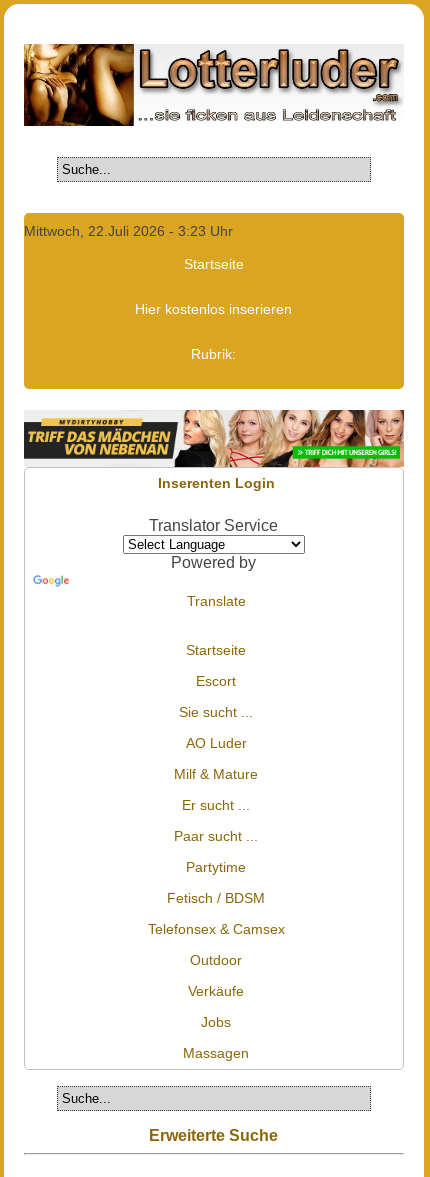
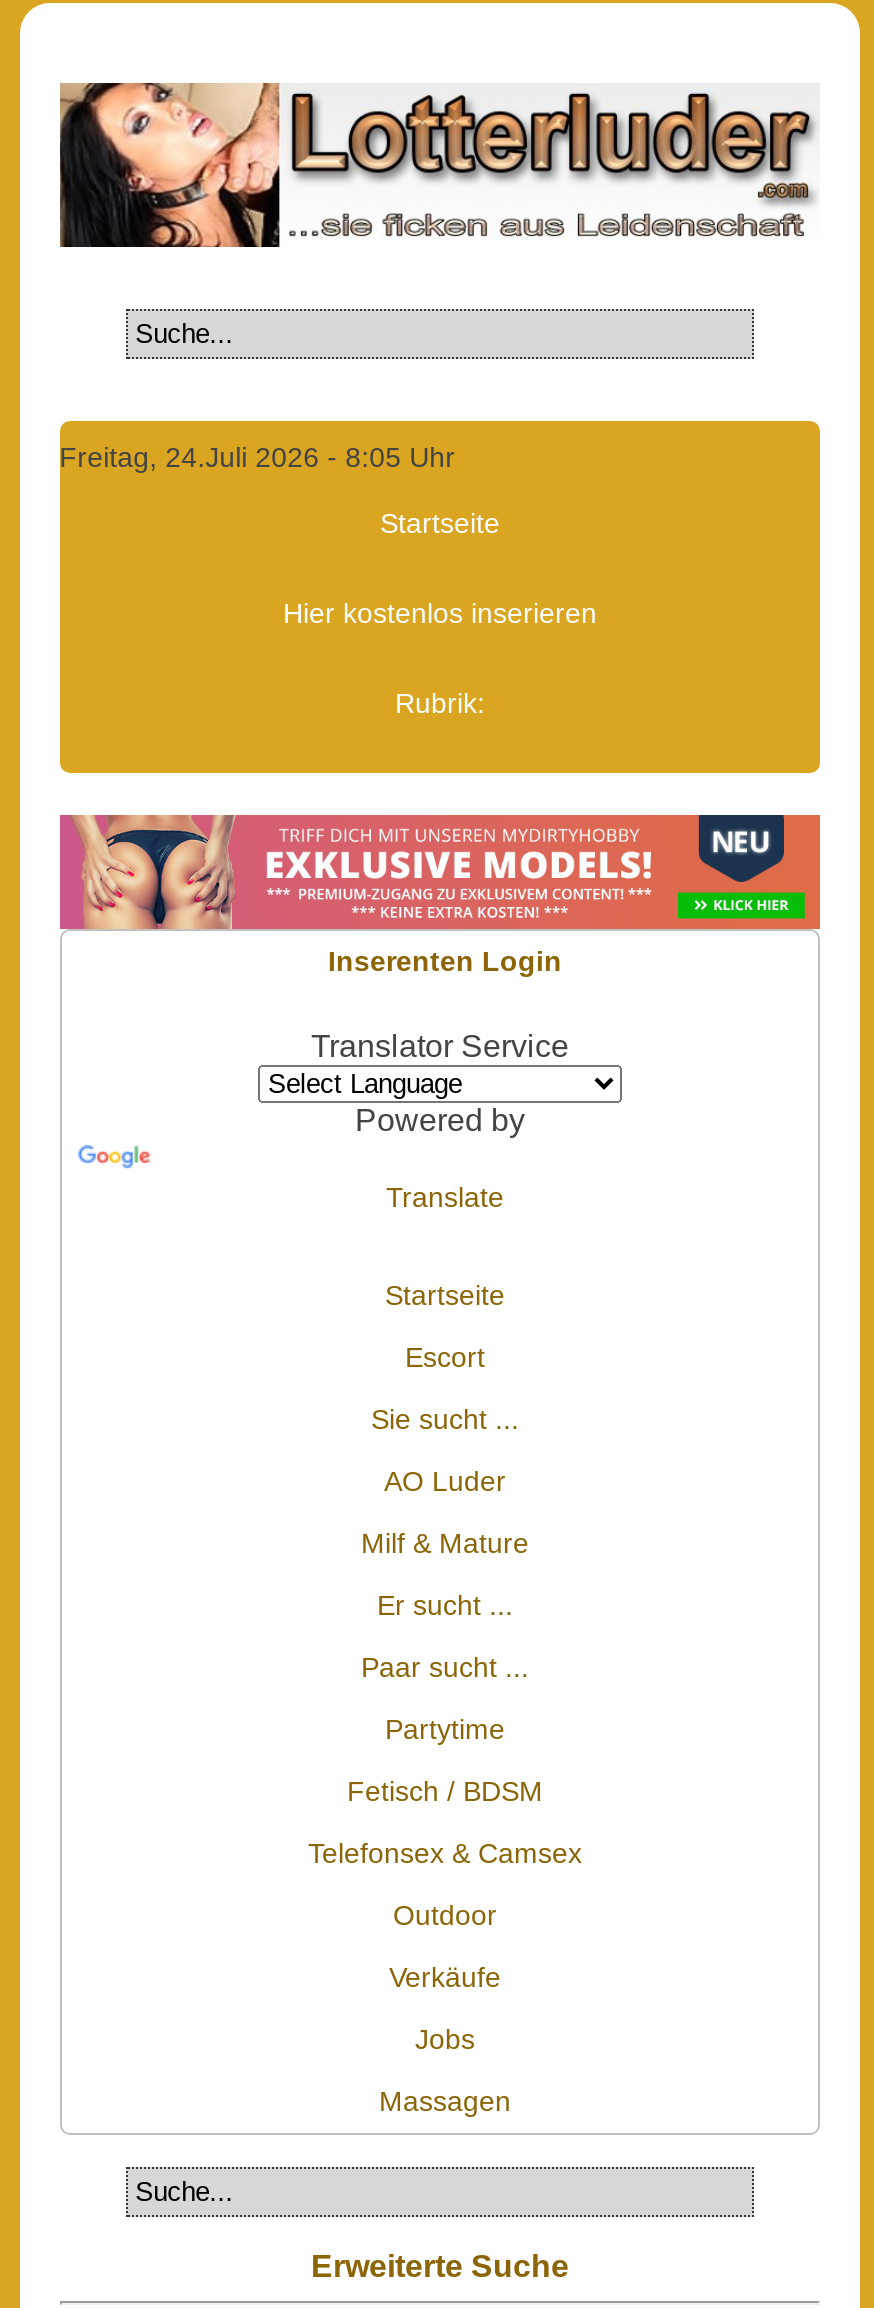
- [image]
+ [image]

- Mittwoch, 22.Juli 2026 - 3:23 Uhr
+ Freitag, 24.Juli 2026 - 8:05 Uhr

- [image]
+ [image]
